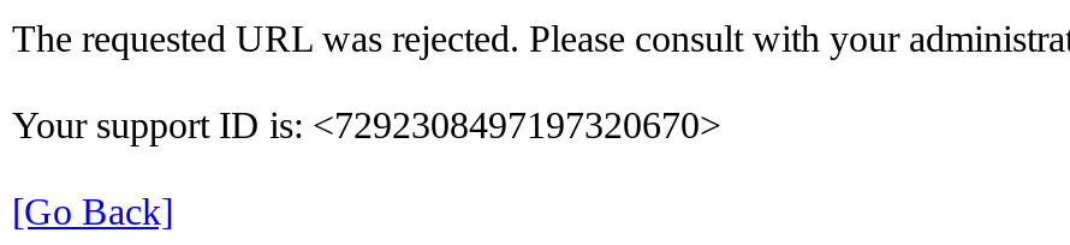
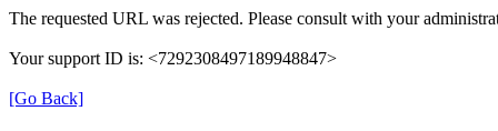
- Your support ID is: <7292308497197320670>
+ Your support ID is: <7292308497189948847>
